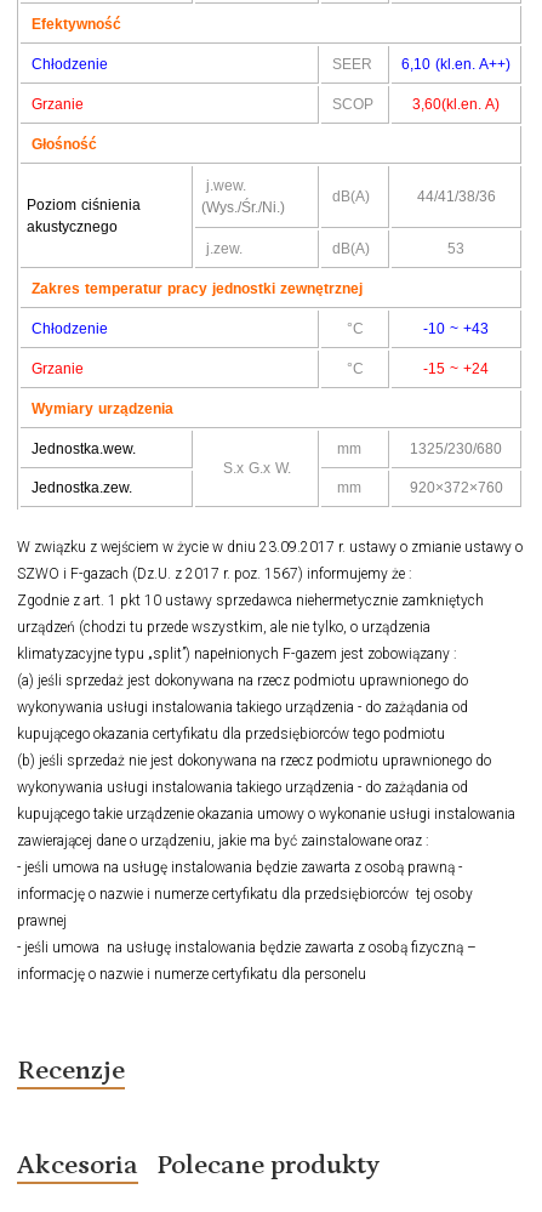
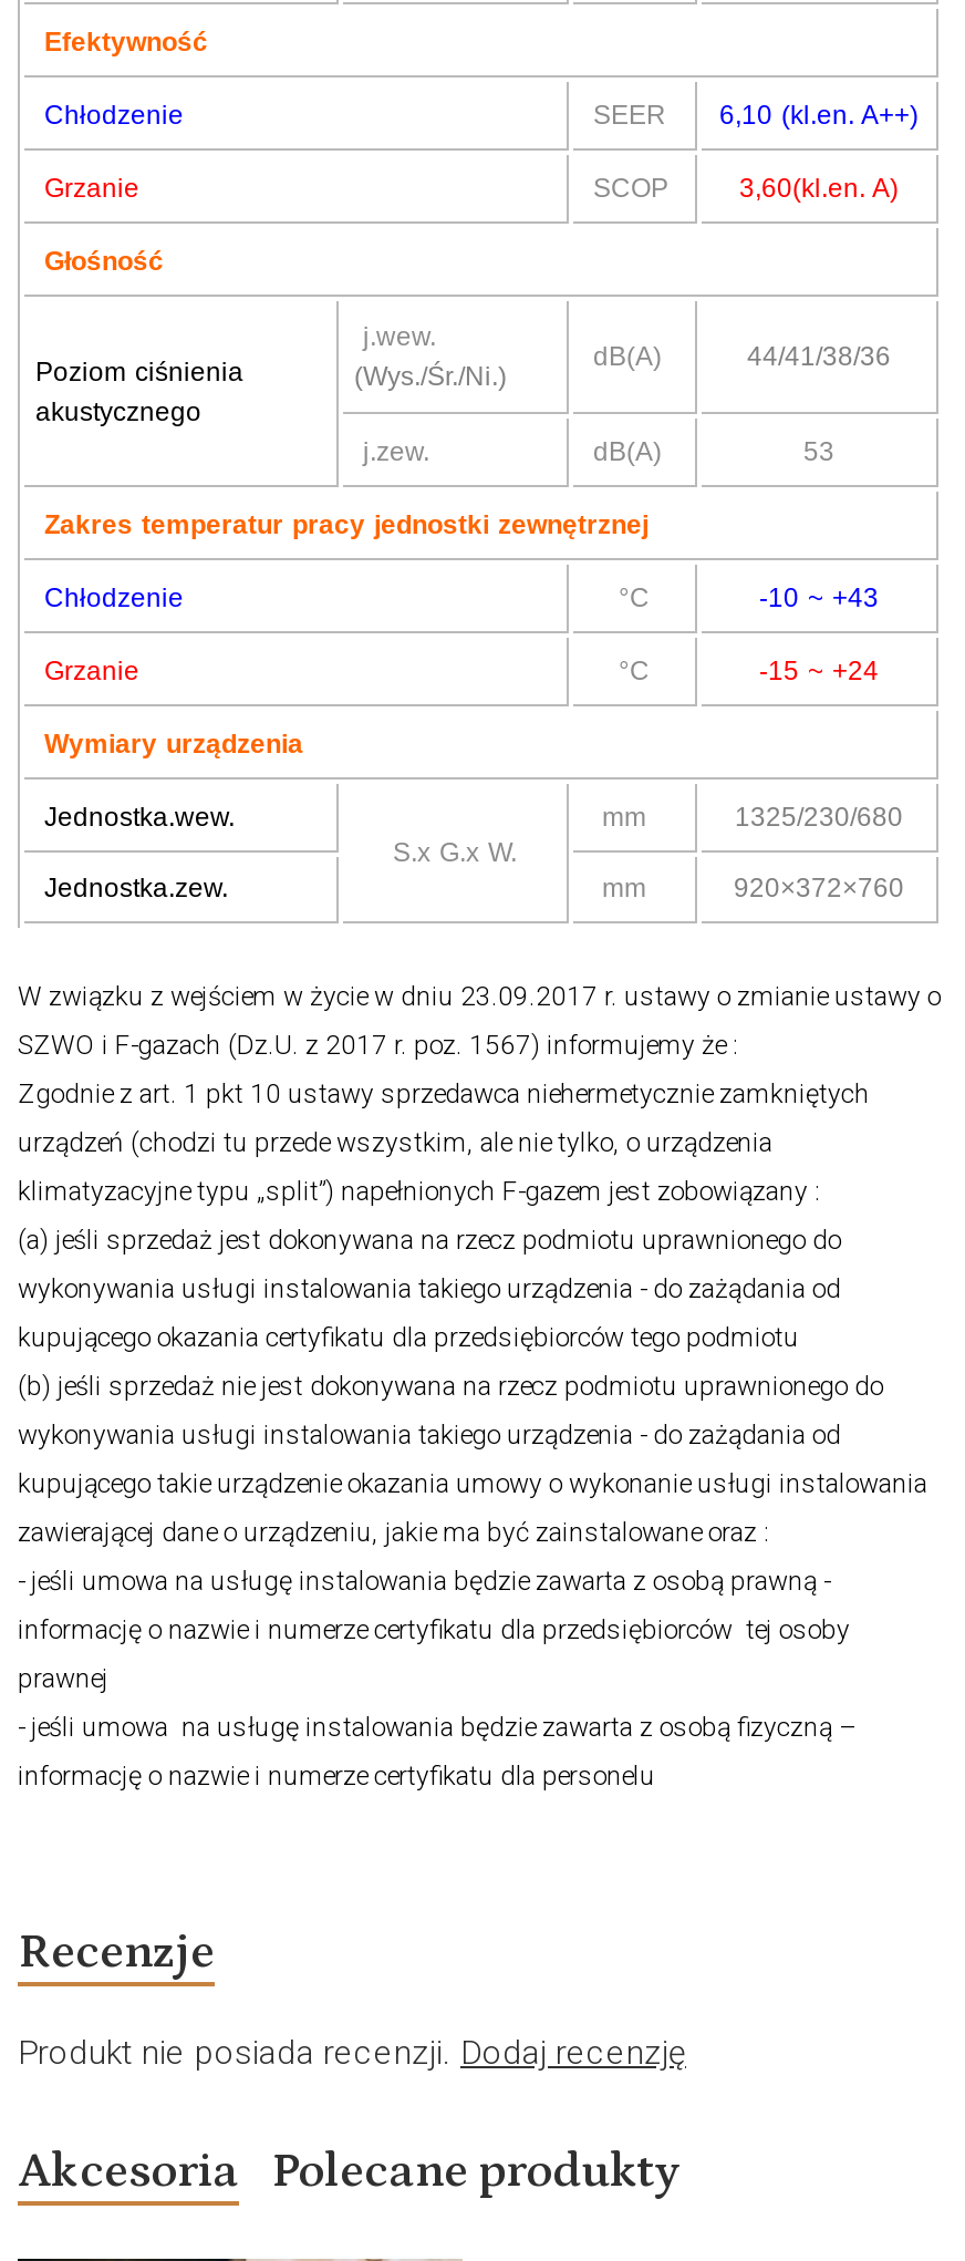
+ Produkt nie posiada recenzji. Dodaj recenzję
